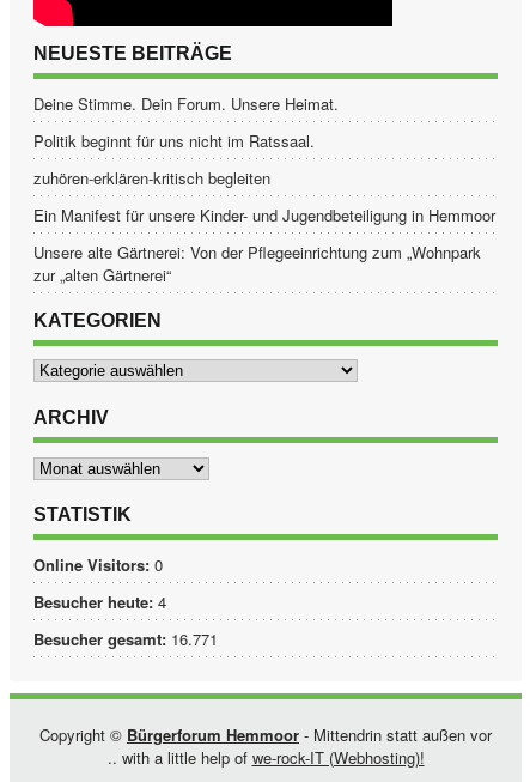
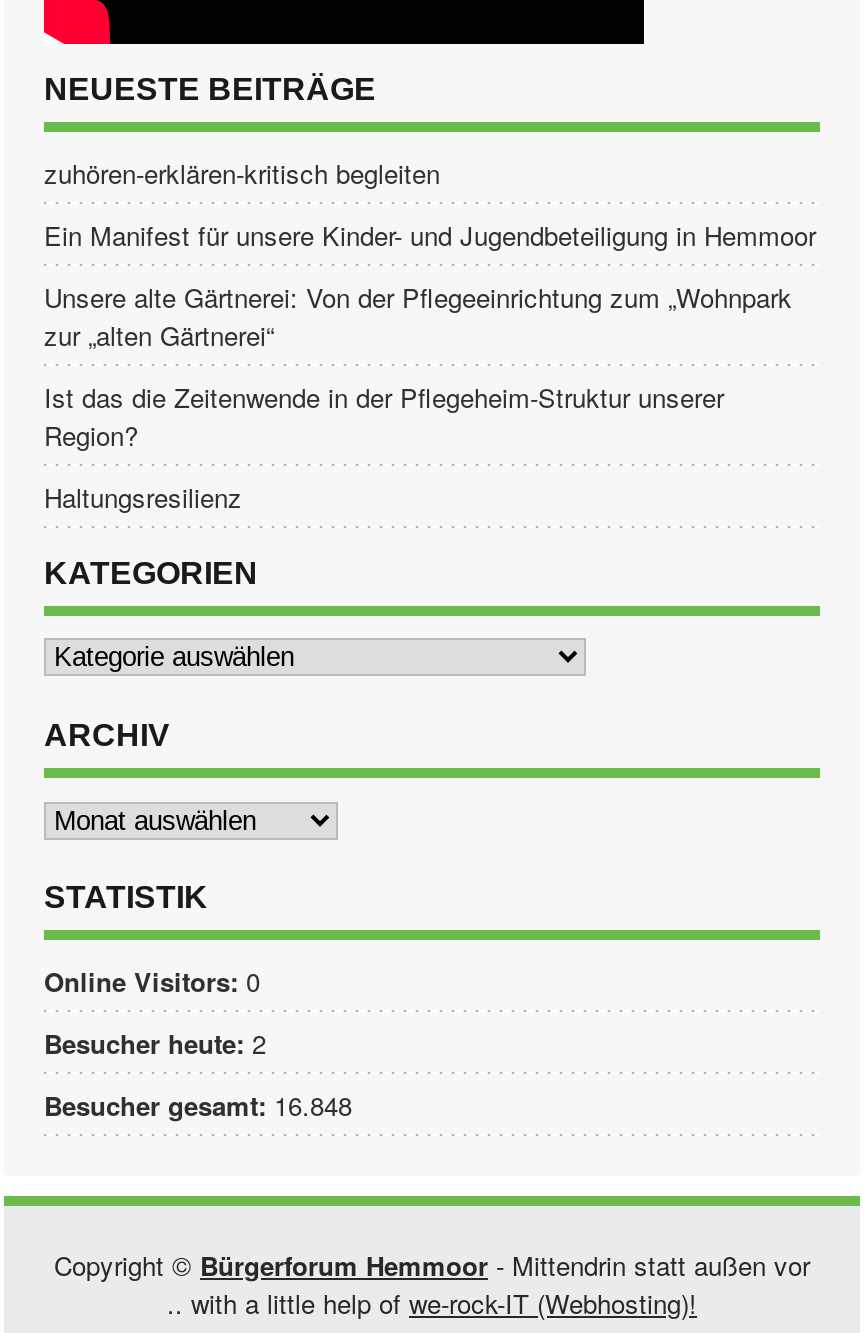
- Deine Stimme. Dein Forum. Unsere Heimat.
- Politik beginnt für uns nicht im Ratssaal.

moved up: zuhören-erklären-kritisch begleiten | Ein Manifest für unsere Kinder- und Jugendbeteiligung in Hemmoor | Unsere alte Gärtnerei: Von der Pflegeeinrichtung zum „Wohnpark | zur „alten Gärtnerei“

+ Ist das die Zeitenwende in der Pflegeheim-Struktur unserer
+ Region?
+ Haltungsresilienz

- Besucher heute: 4
+ Besucher heute: 2

- Besucher gesamt: 16.771
+ Besucher gesamt: 16.848
